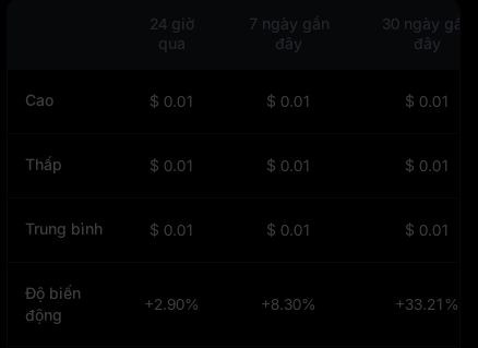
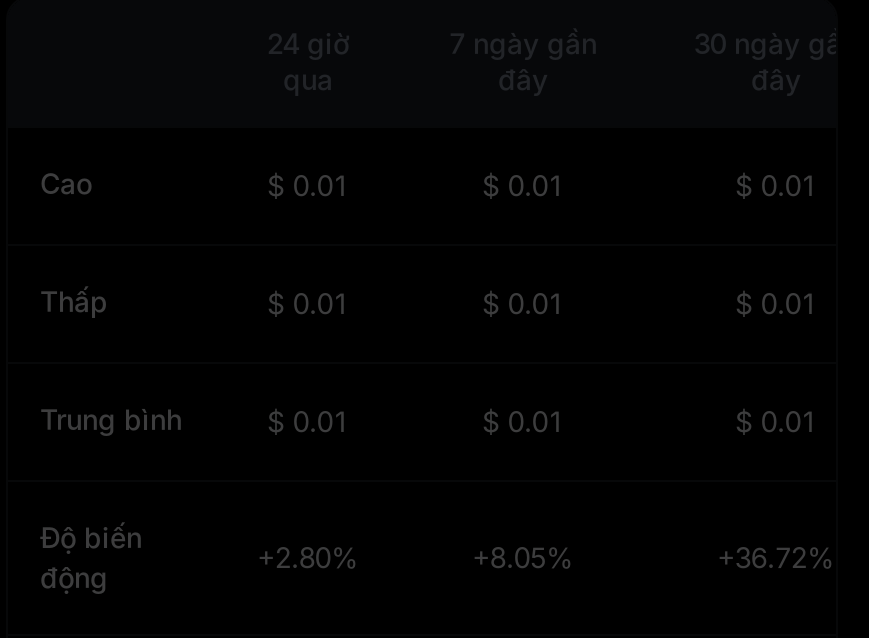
- +2.90%
+ +2.80%

- +8.30%
+ +8.05%

- +33.21%
+ +36.72%
